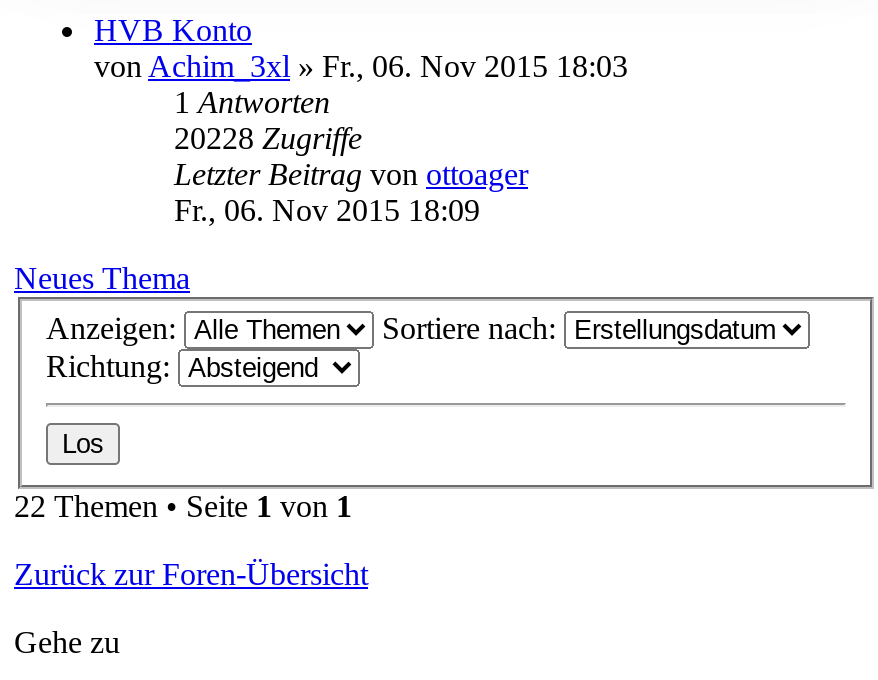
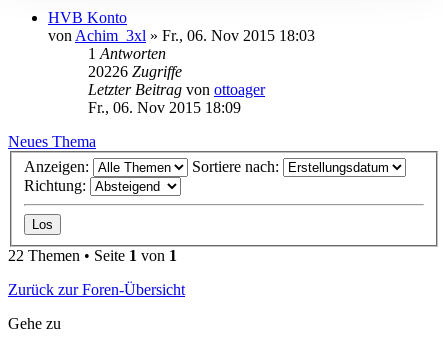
- 20228 Zugriffe
+ 20226 Zugriffe
